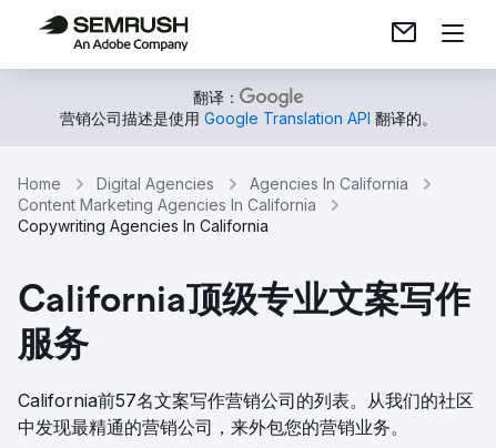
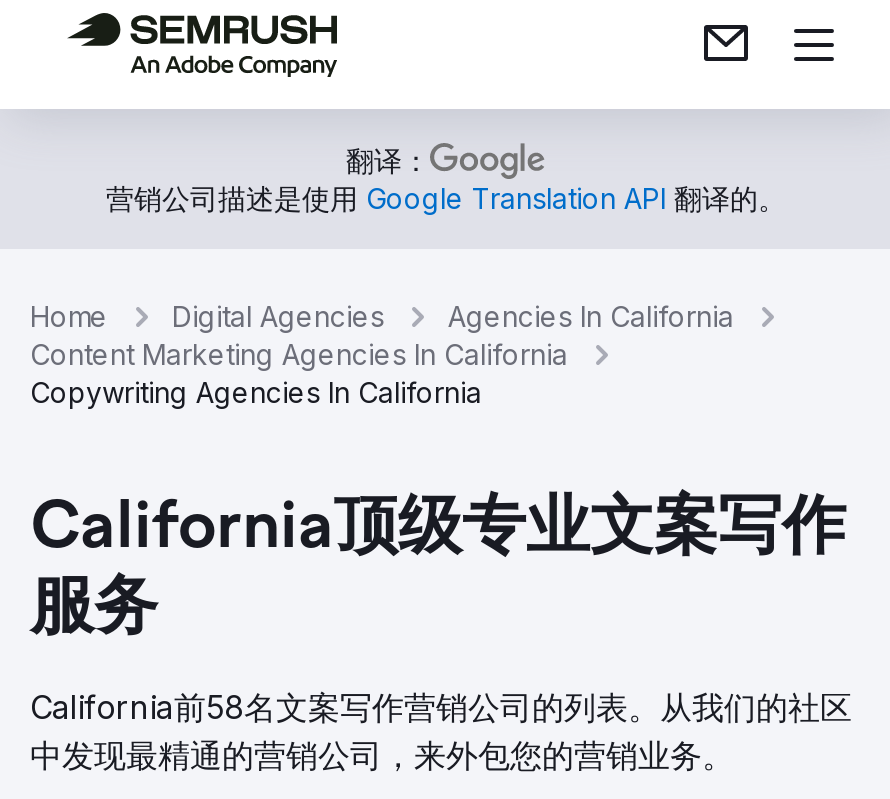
- California前57名文案写作营销公司的列表。从我们的社区
+ California前58名文案写作营销公司的列表。从我们的社区
